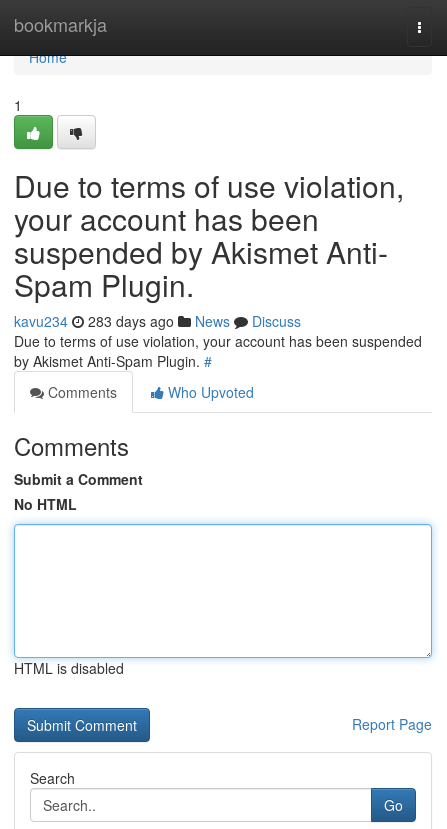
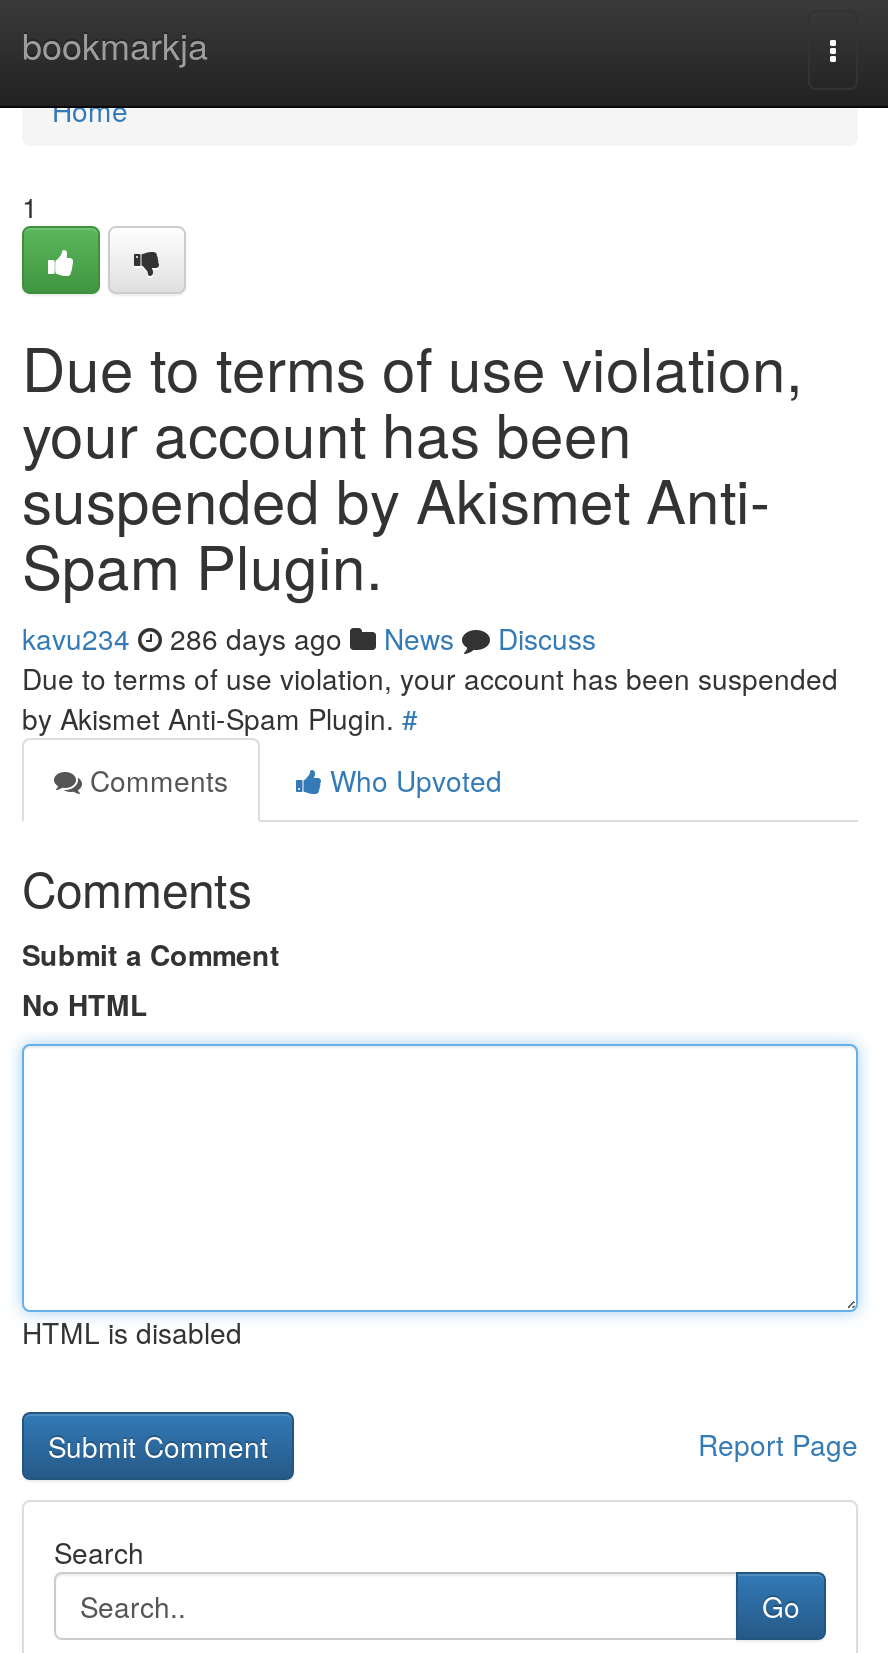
- kavu234 283 days ago News Discuss
+ kavu234 286 days ago News Discuss
